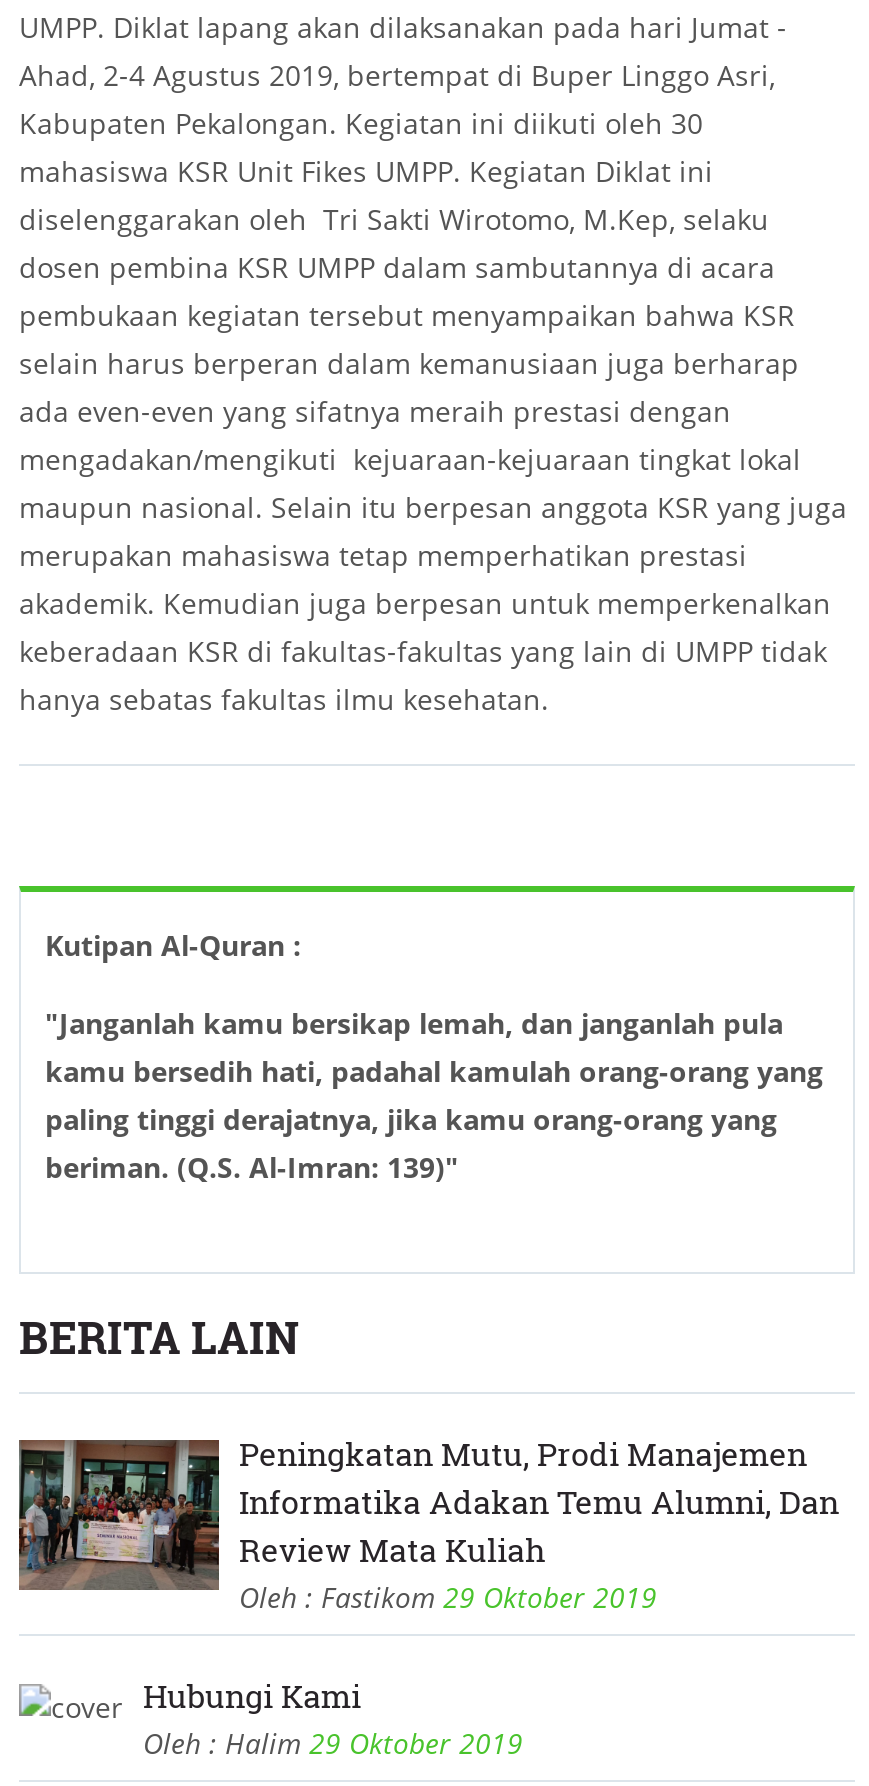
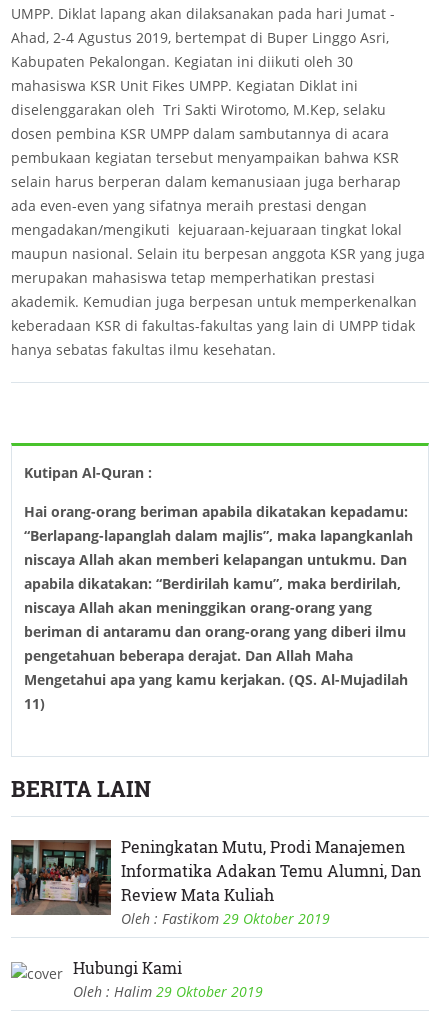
- "Janganlah kamu bersikap lemah, dan janganlah pula
- kamu bersedih hati, padahal kamulah orang-orang yang
- paling tinggi derajatnya, jika kamu orang-orang yang
- beriman. (Q.S. Al-Imran: 139)"
+ Hai orang-orang beriman apabila dikatakan kepadamu:
+ “Berlapang-lapanglah dalam majlis”, maka lapangkanlah
+ niscaya Allah akan memberi kelapangan untukmu. Dan
+ apabila dikatakan: “Berdirilah kamu”, maka berdirilah,
+ niscaya Allah akan meninggikan orang-orang yang
+ beriman di antaramu dan orang-orang yang diberi ilmu
+ pengetahuan beberapa derajat. Dan Allah Maha
+ Mengetahui apa yang kamu kerjakan. (QS. Al-Mujadilah
+ 11)
